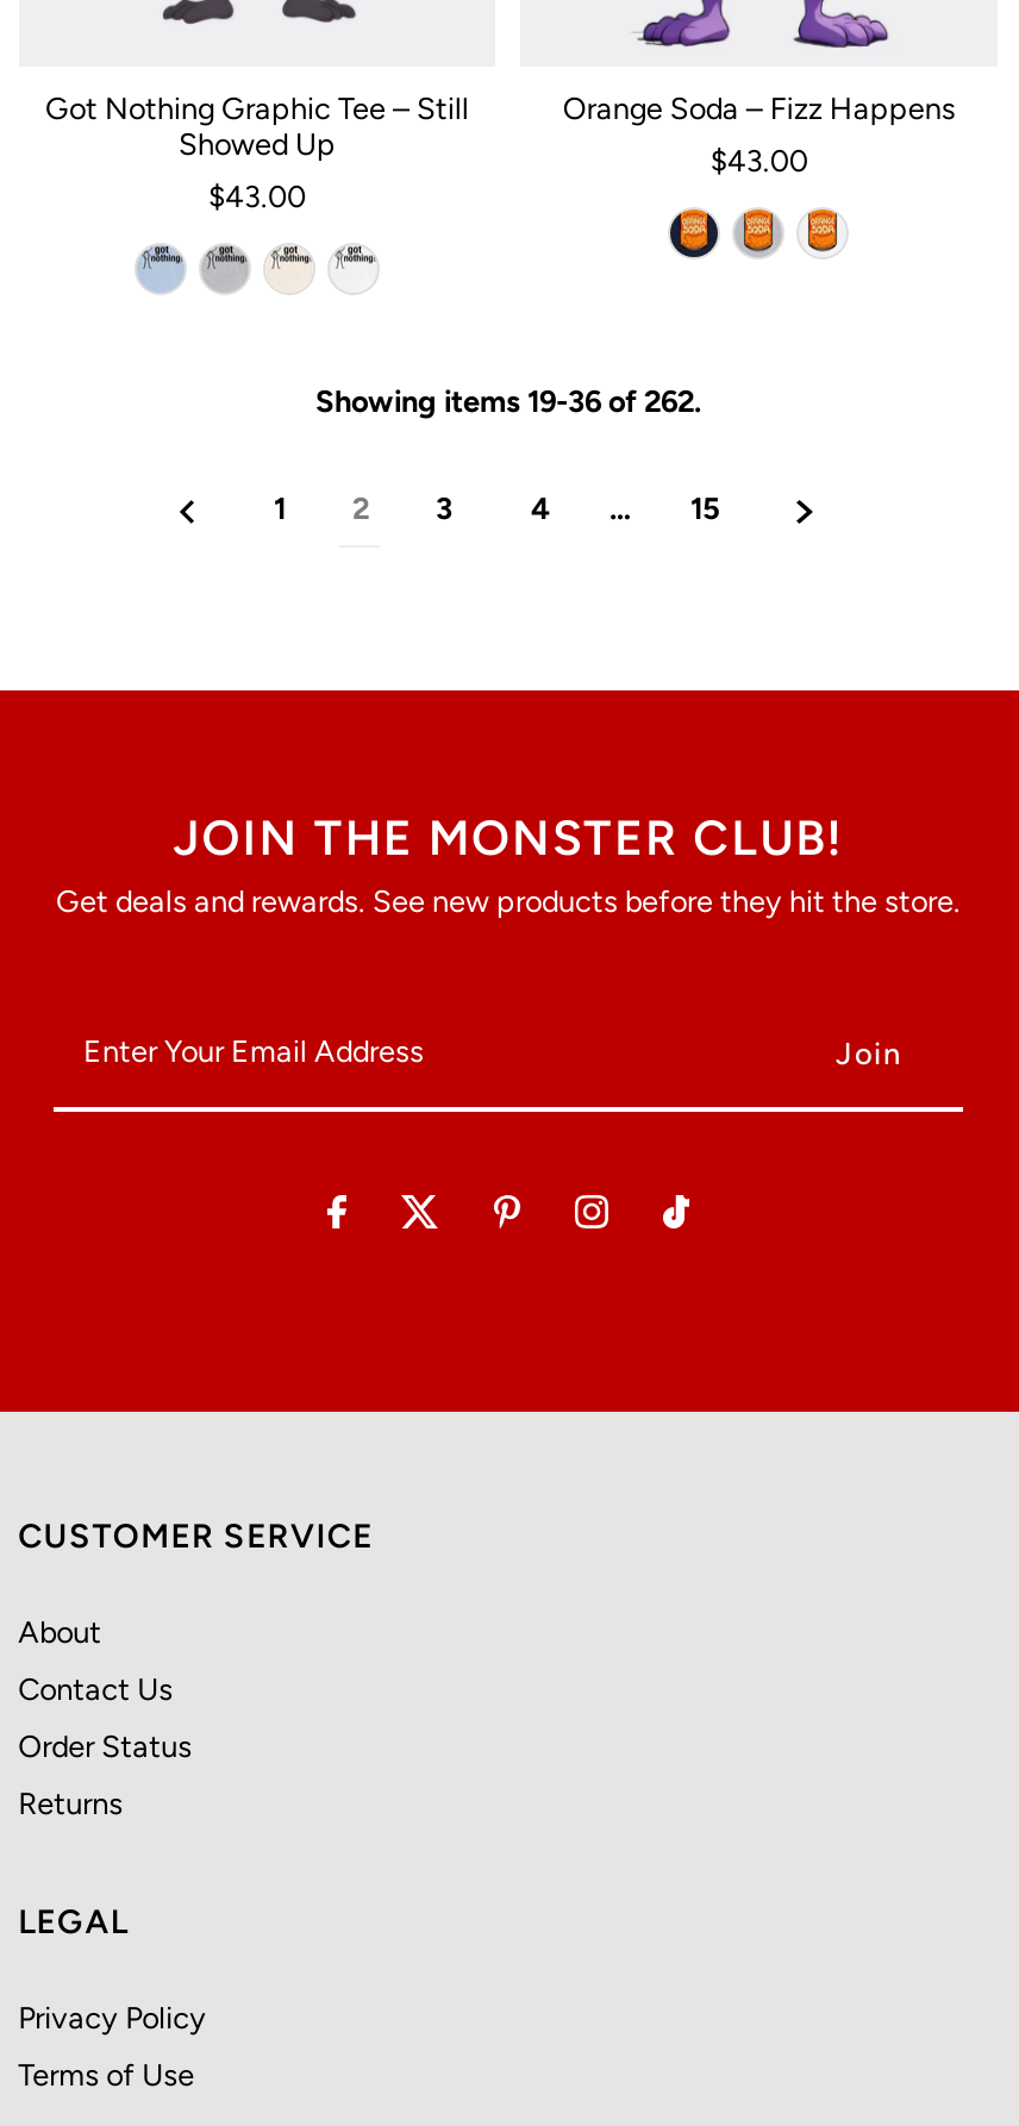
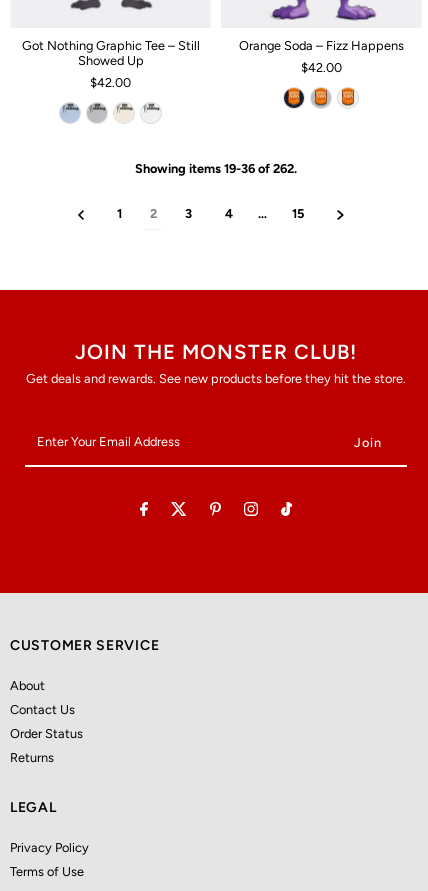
- $43.00
+ $42.00

- $43.00
+ $42.00
